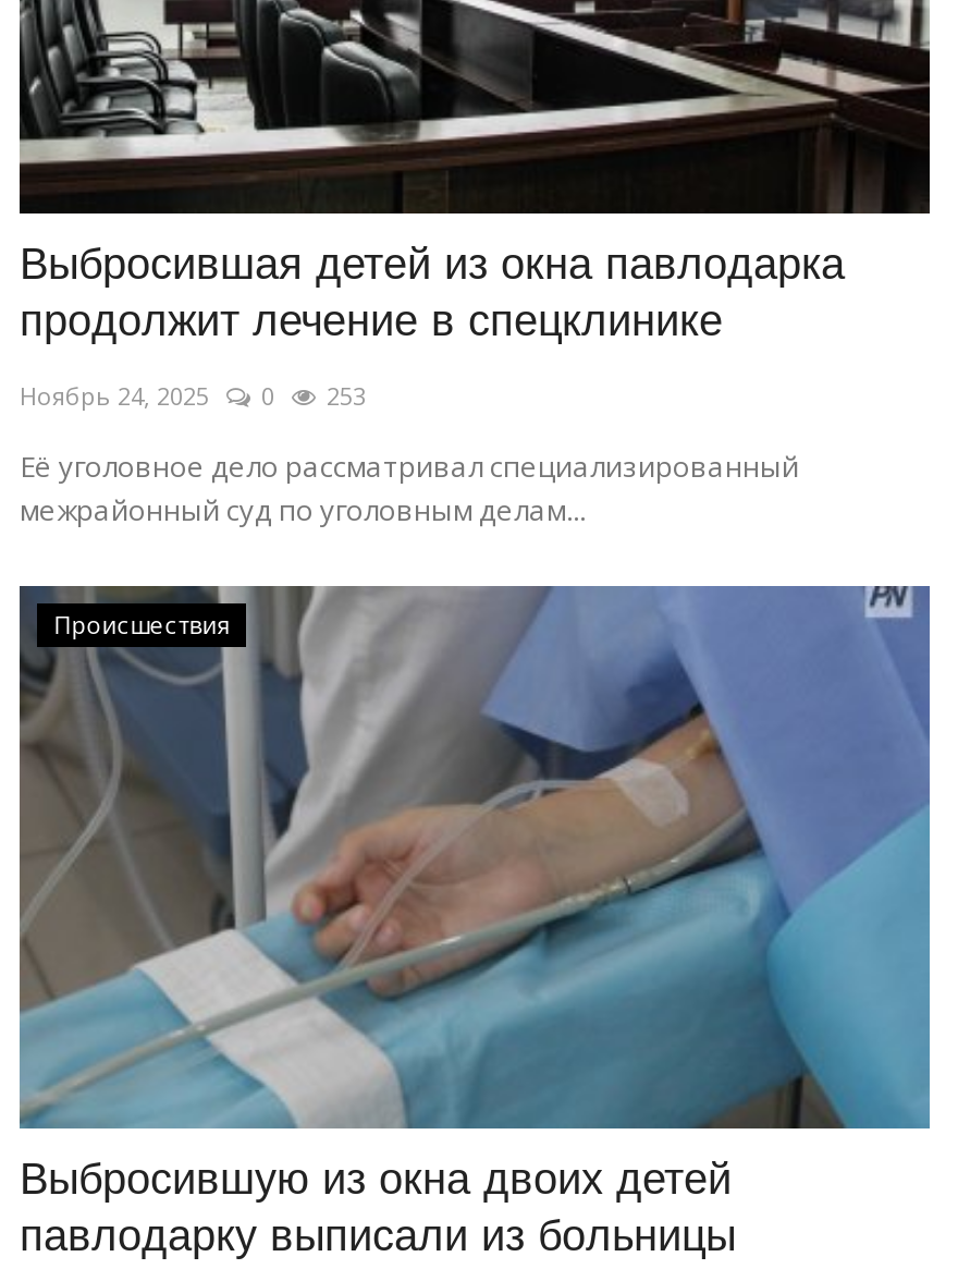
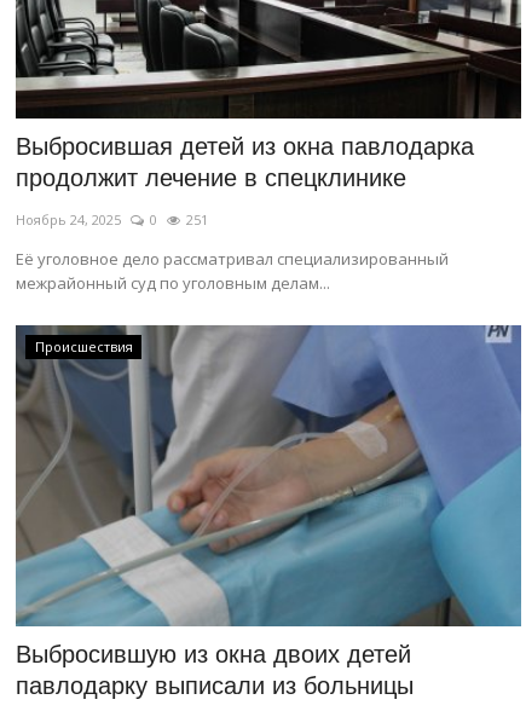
- 253
+ 251
